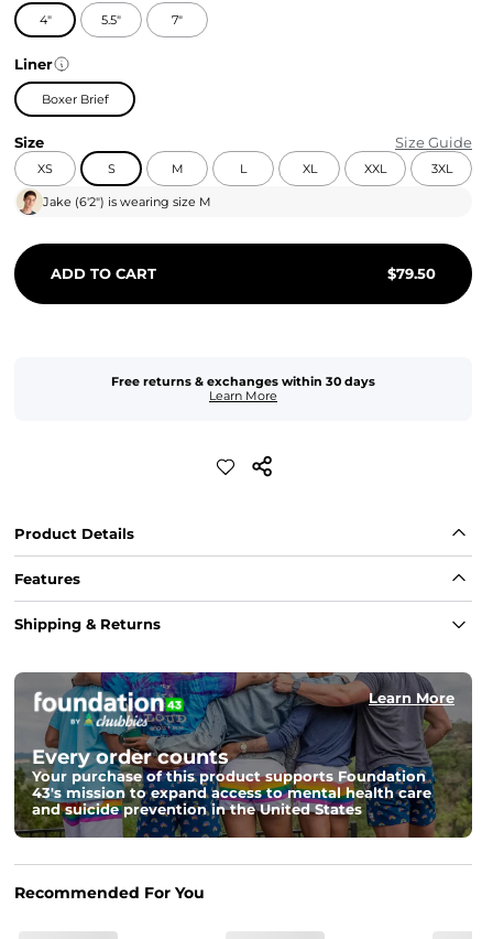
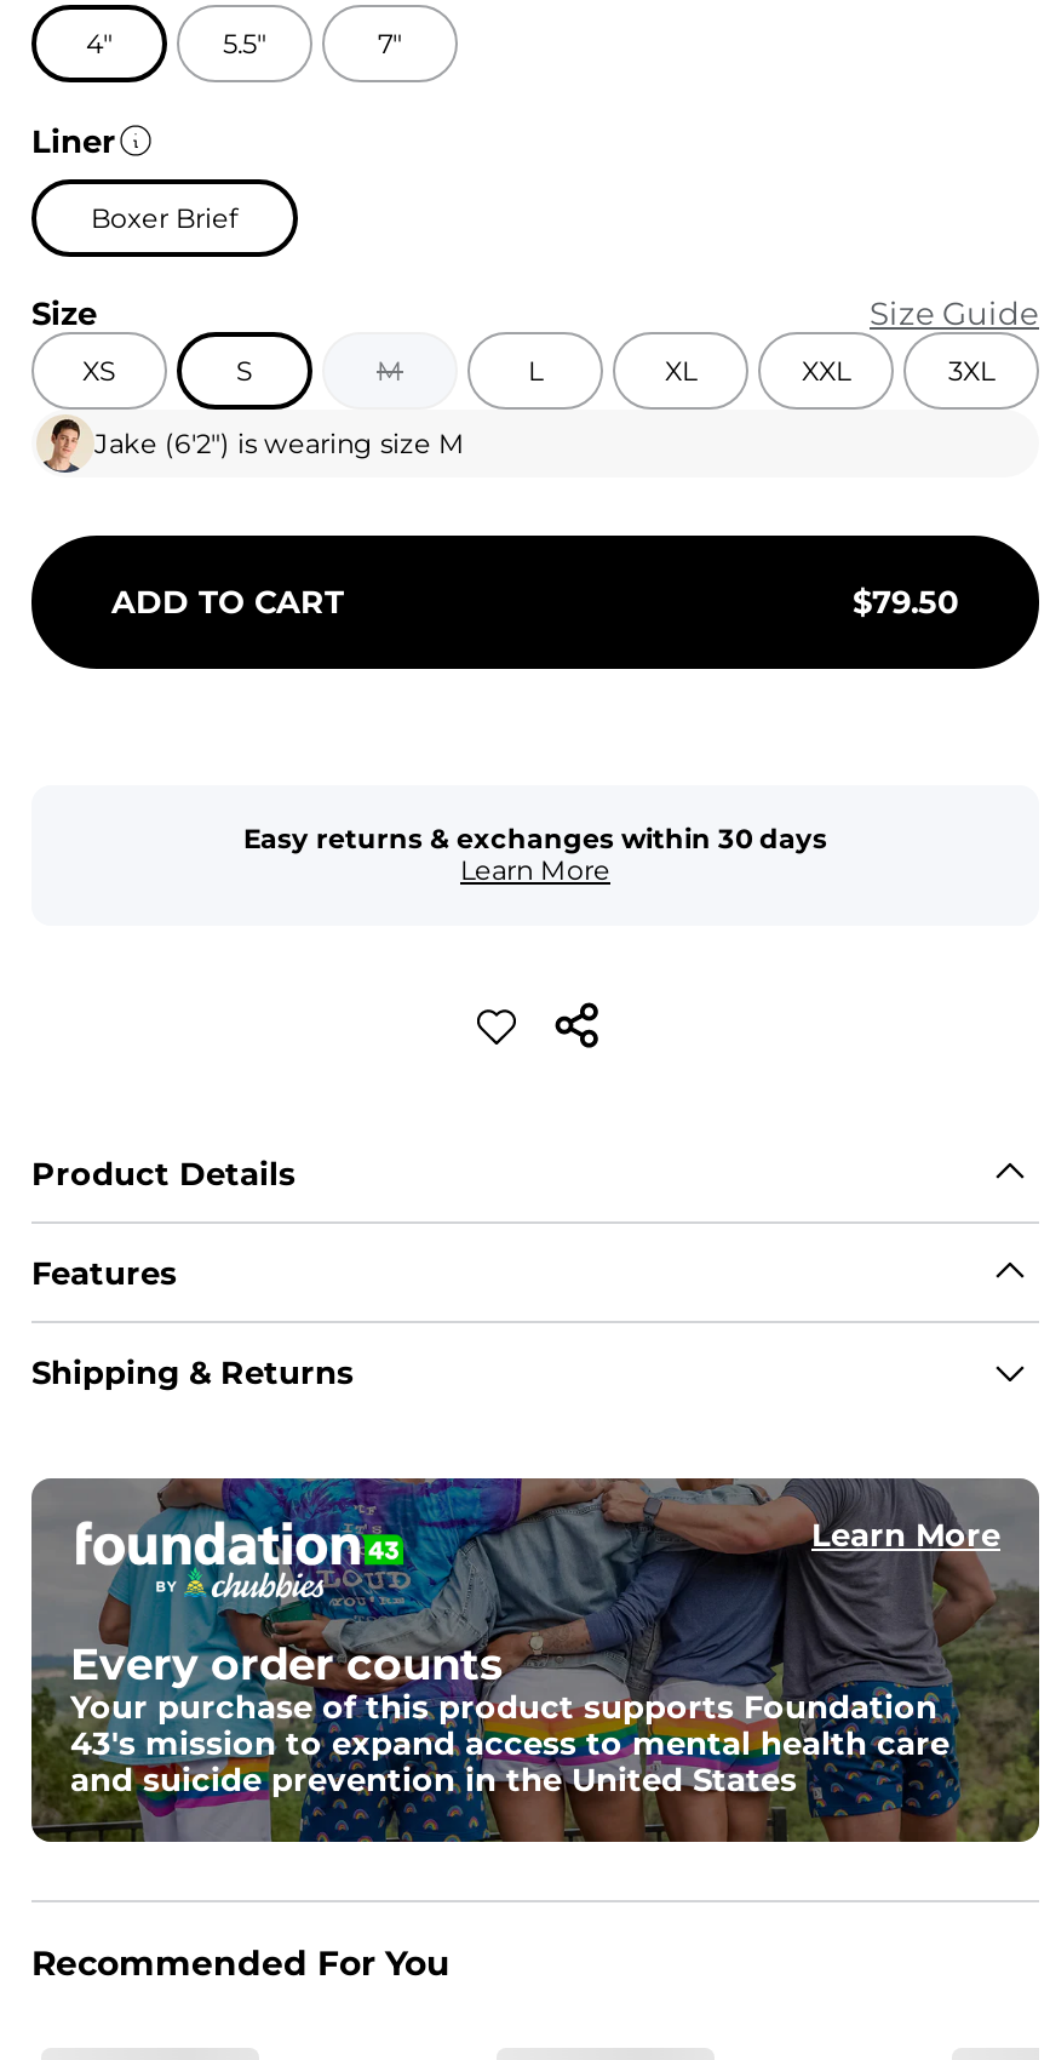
- Free returns & exchanges within 30 days
+ Easy returns & exchanges within 30 days
